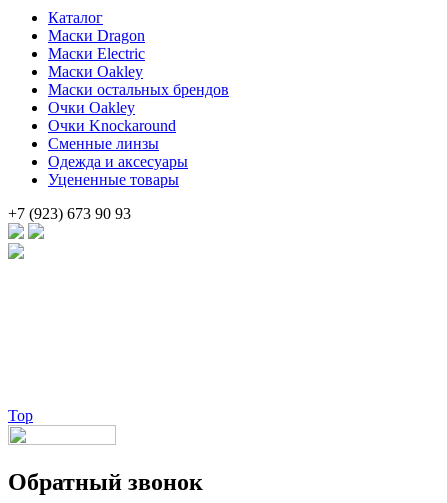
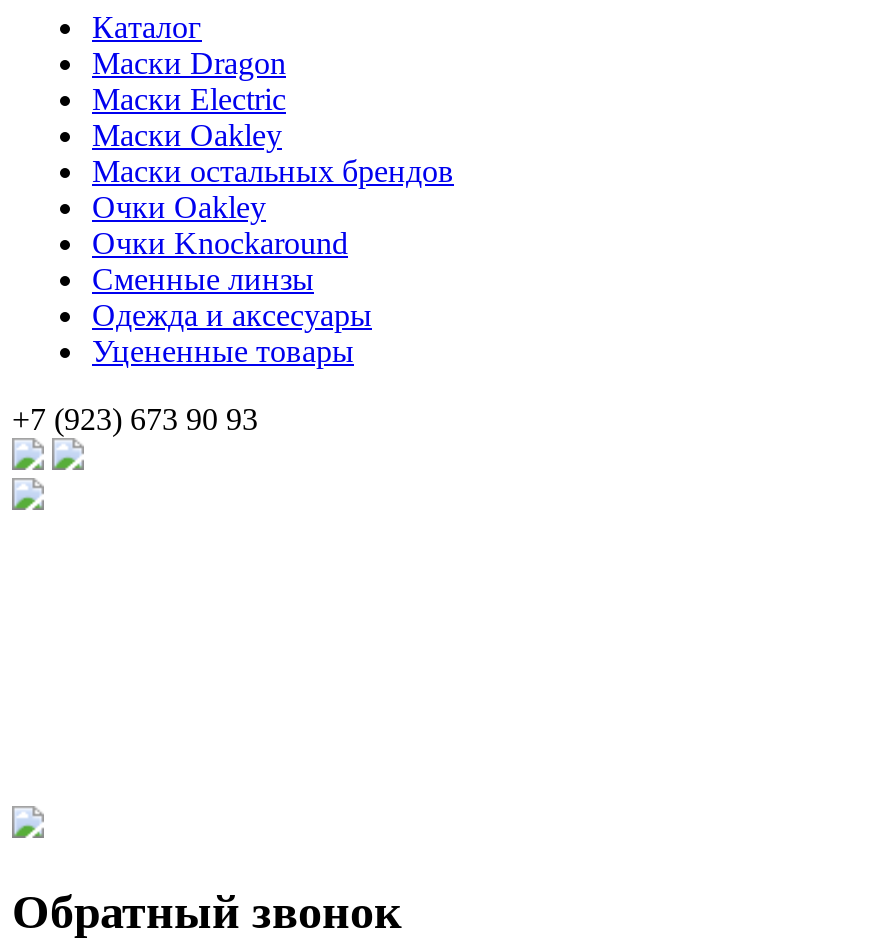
- Top
